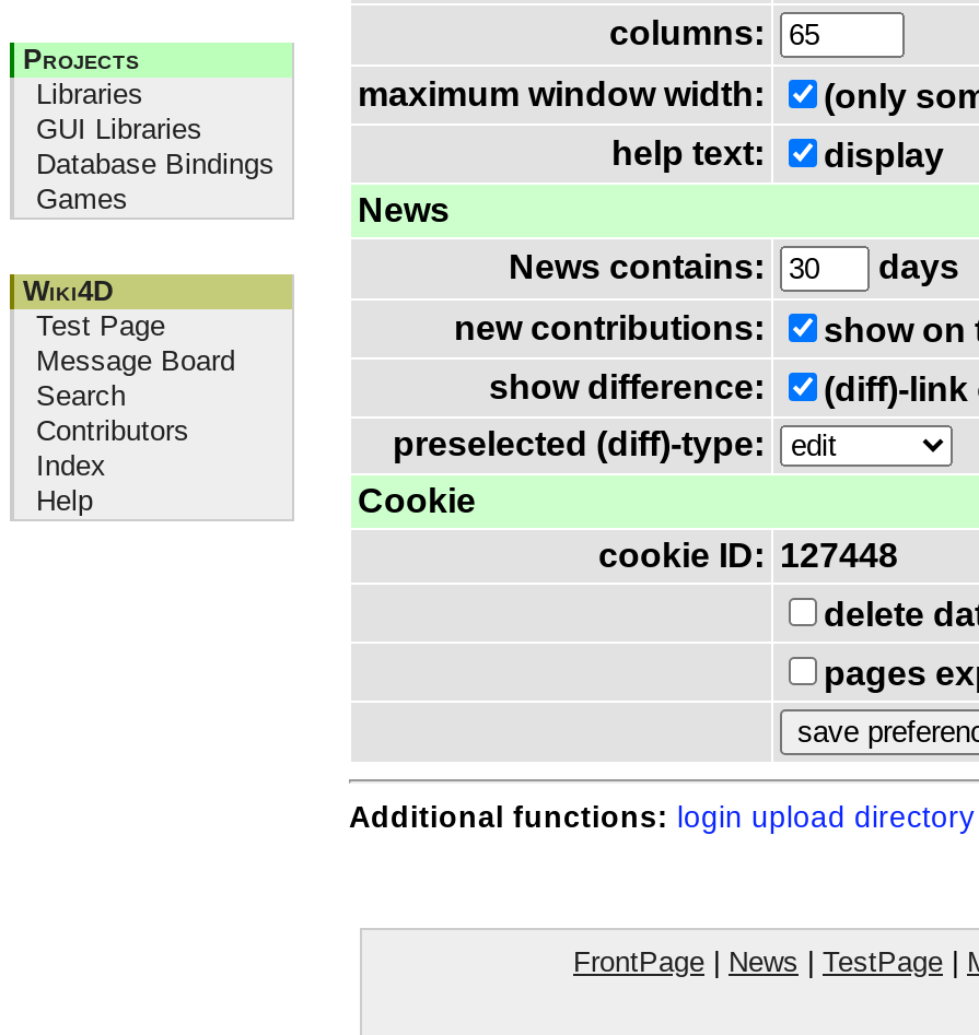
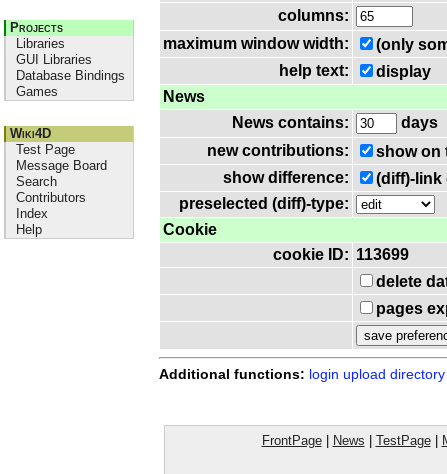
- cookie ID: 127448
+ cookie ID: 113699
